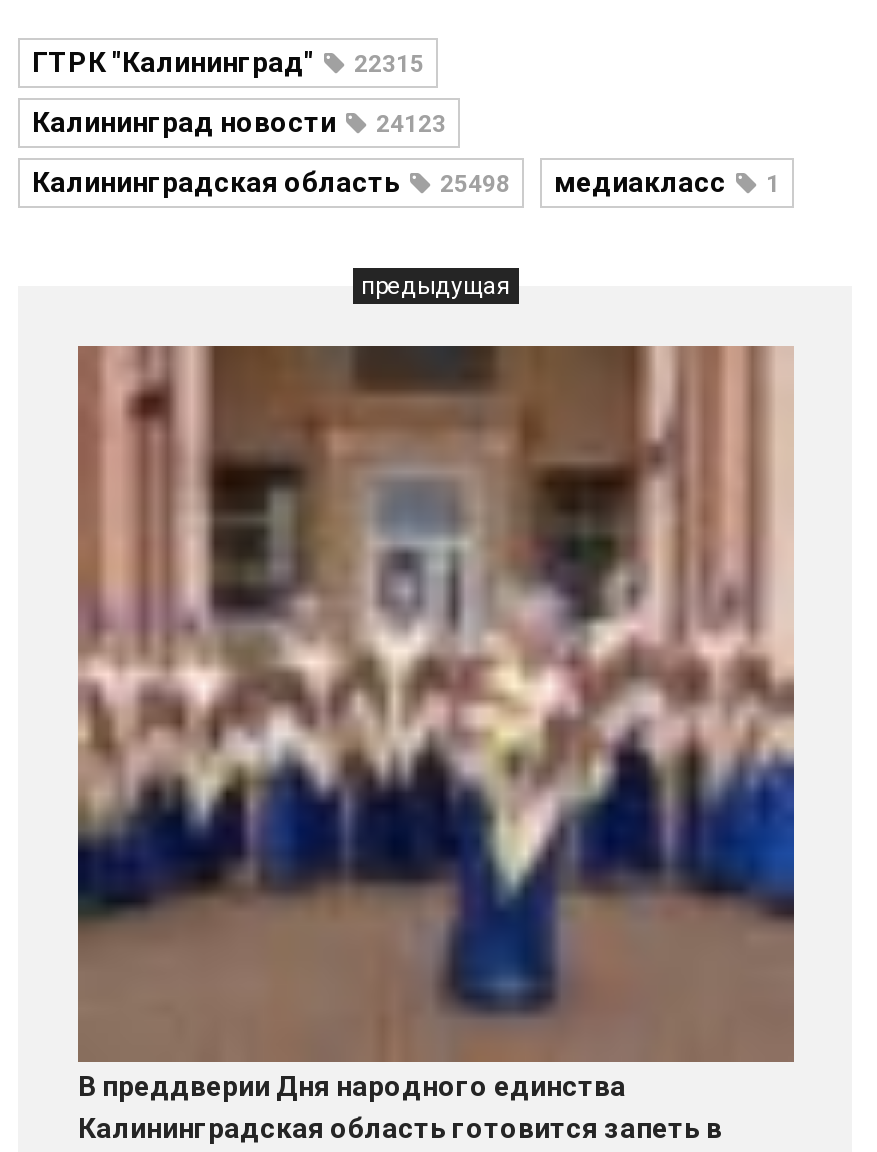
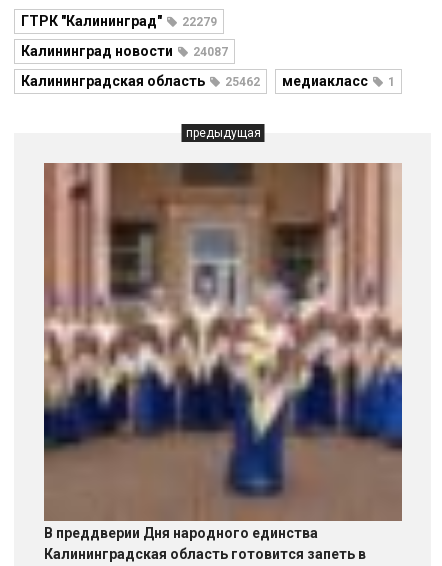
- ГТРК "Калининград" 22315
+ ГТРК "Калининград" 22279

- Калининград новости 24123
+ Калининград новости 24087

- Калининградская область 25498 медиакласс 1
+ Калининградская область 25462 медиакласс 1
